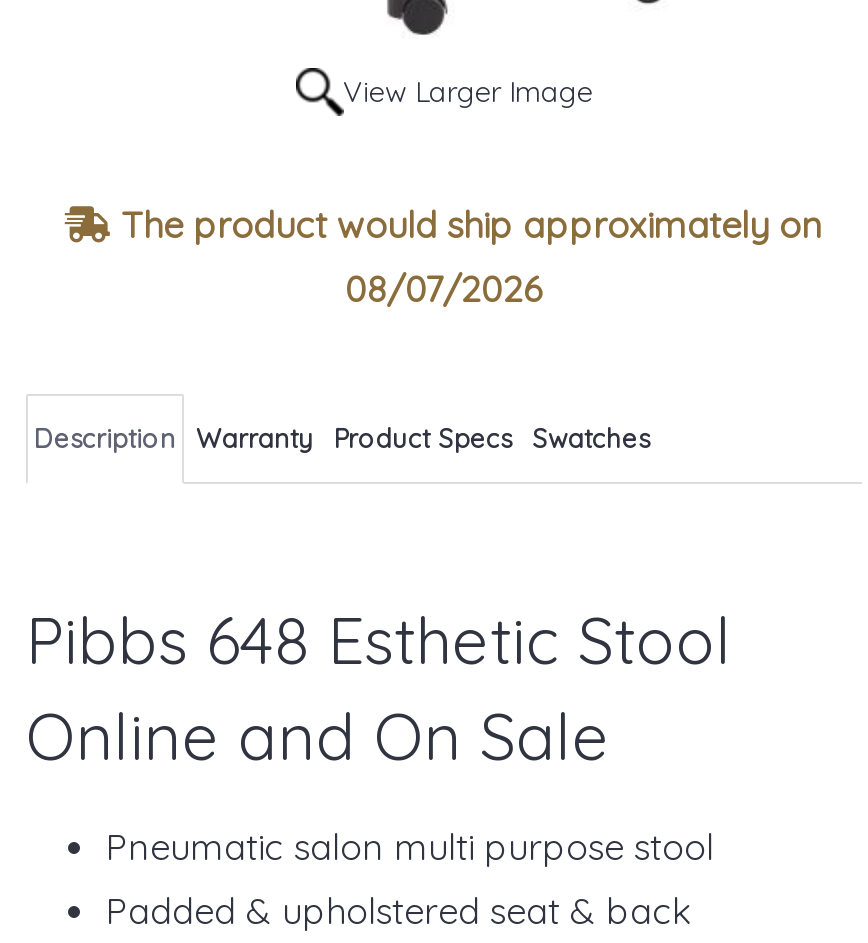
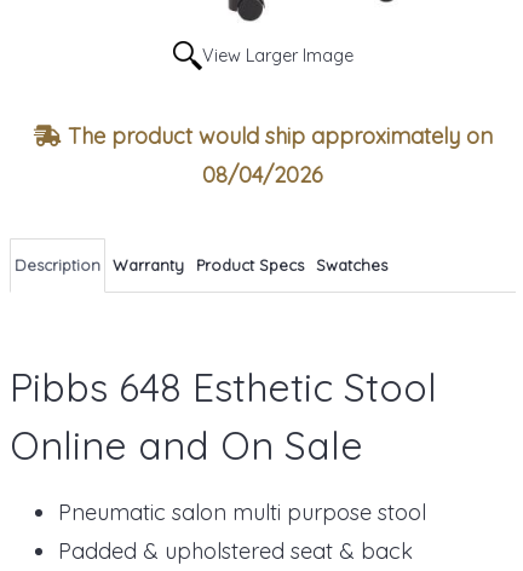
- 08/07/2026
+ 08/04/2026
